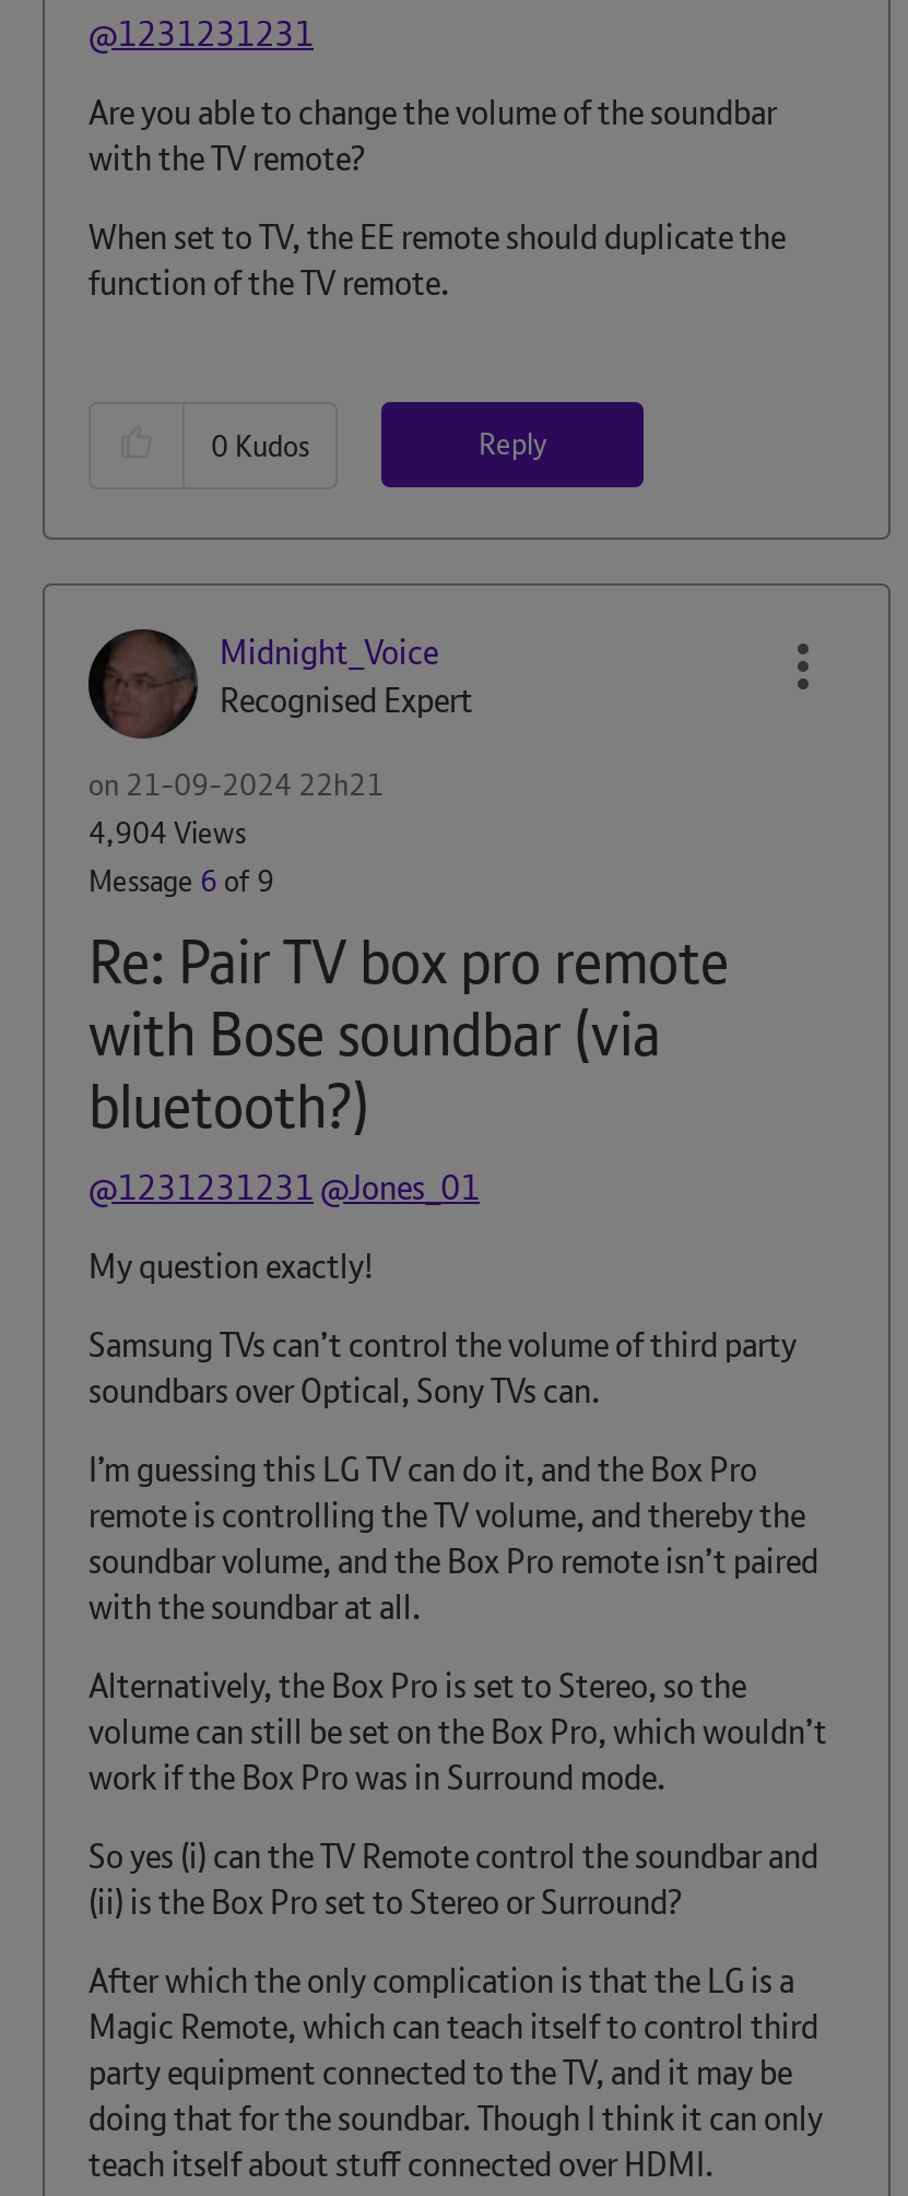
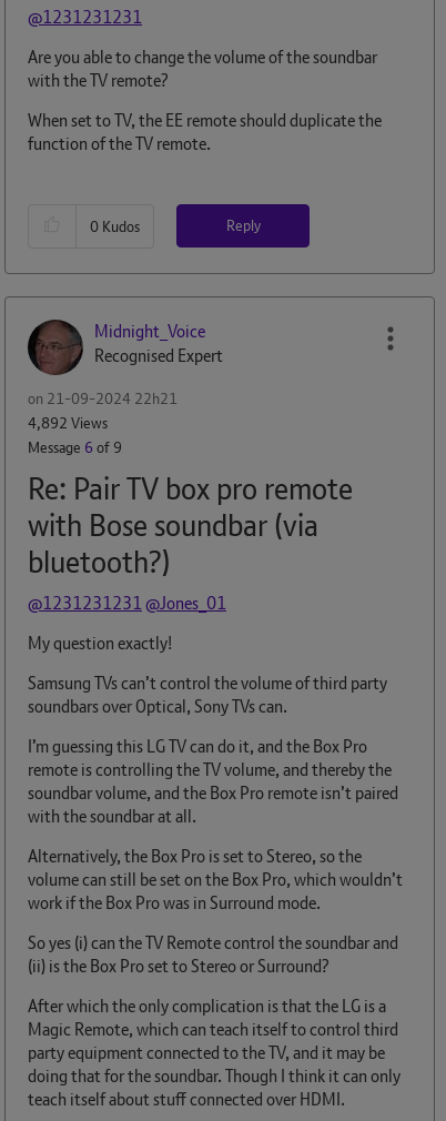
- 4,904 Views
+ 4,892 Views
